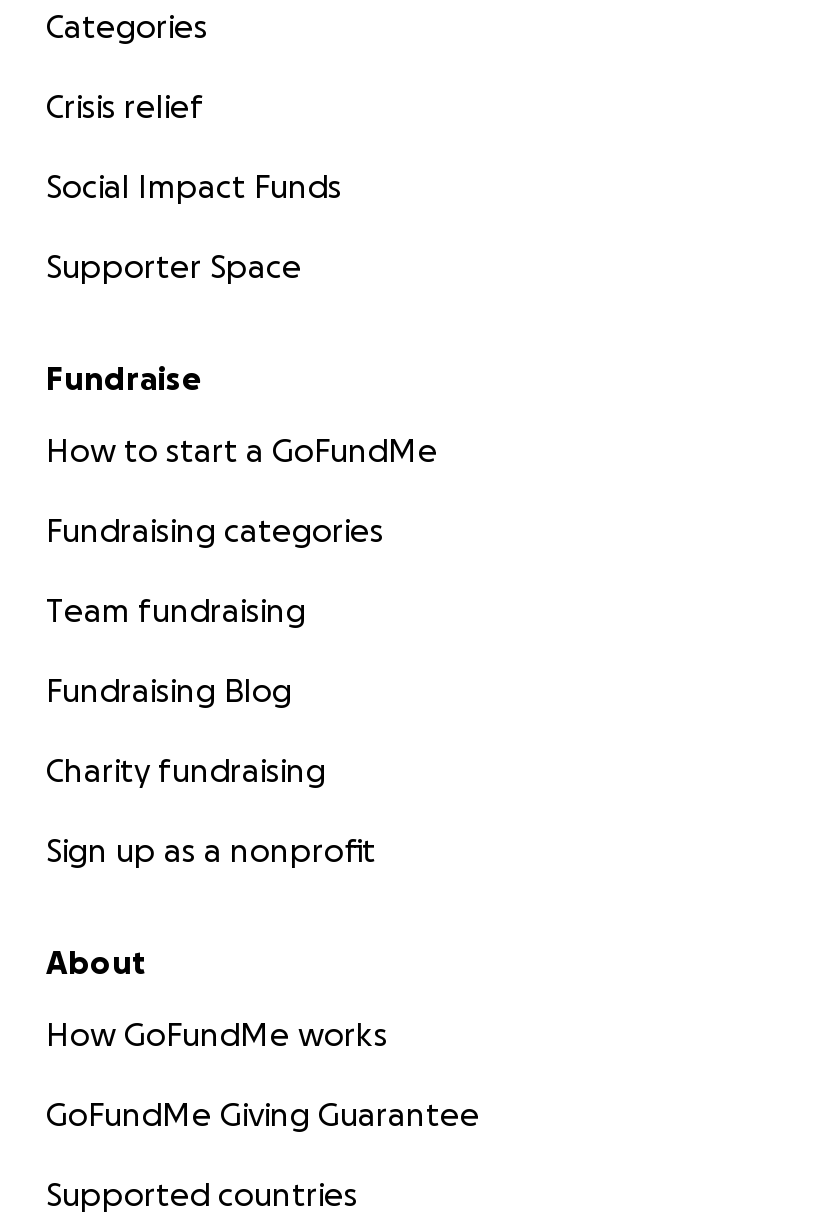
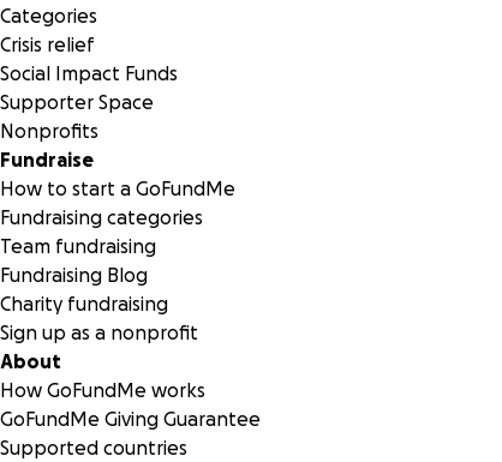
+ Nonprofits
